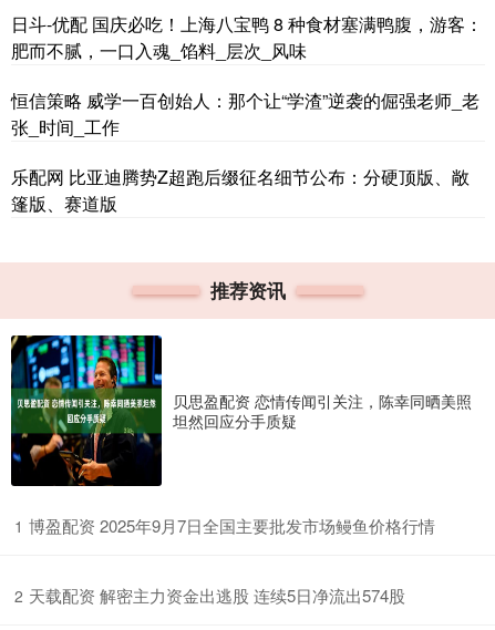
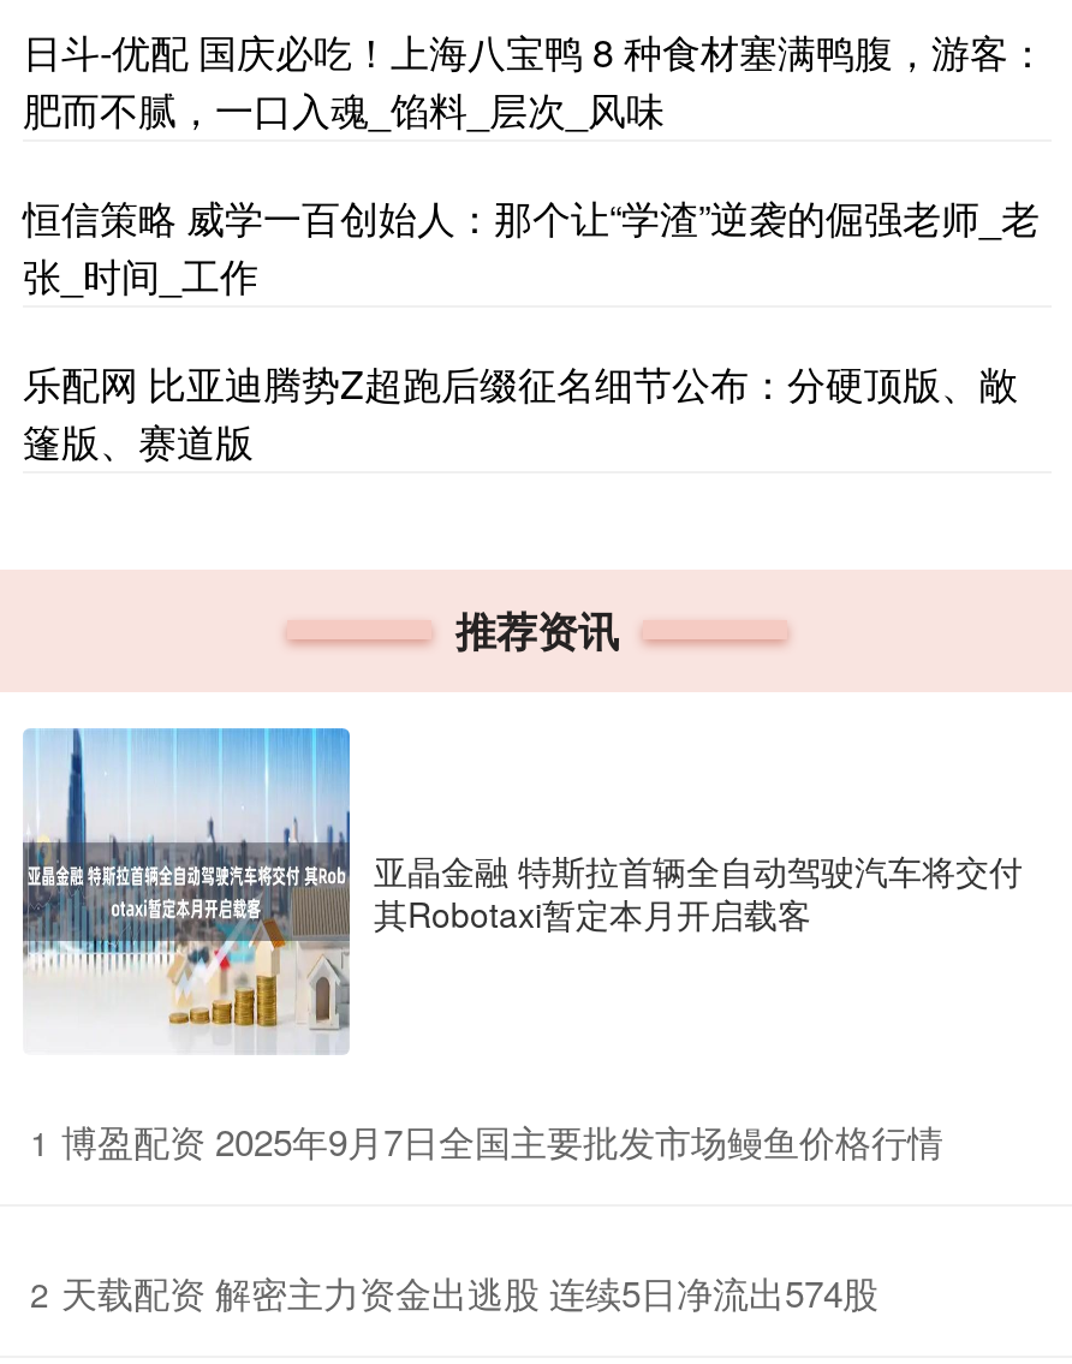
- [image]
- 贝思盈配资 恋情传闻引关注，陈幸同晒美照
- 坦然回应分手质疑
+ [image]
+ 亚晶金融 特斯拉首辆全自动驾驶汽车将交付
+ 其Robotaxi暂定本月开启载客
